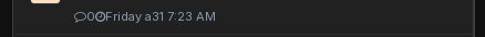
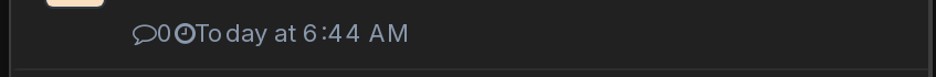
- 0 Friday a31 7:23 AM
+ 0 Today at 6:44 AM
